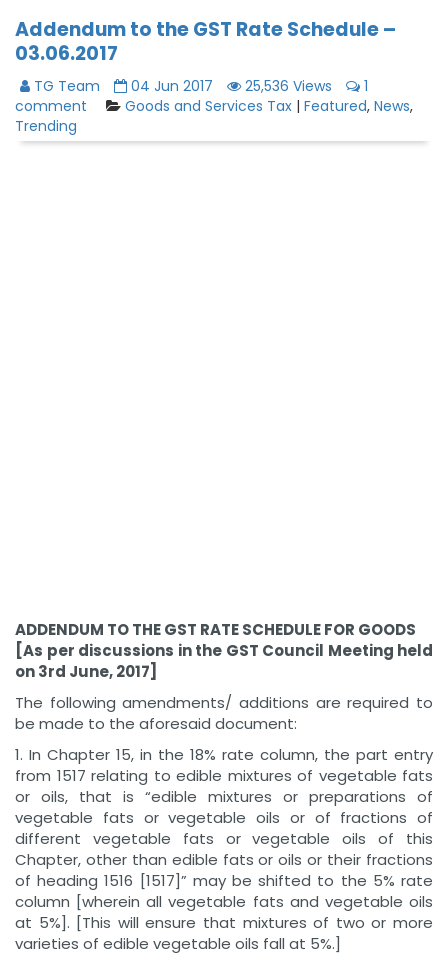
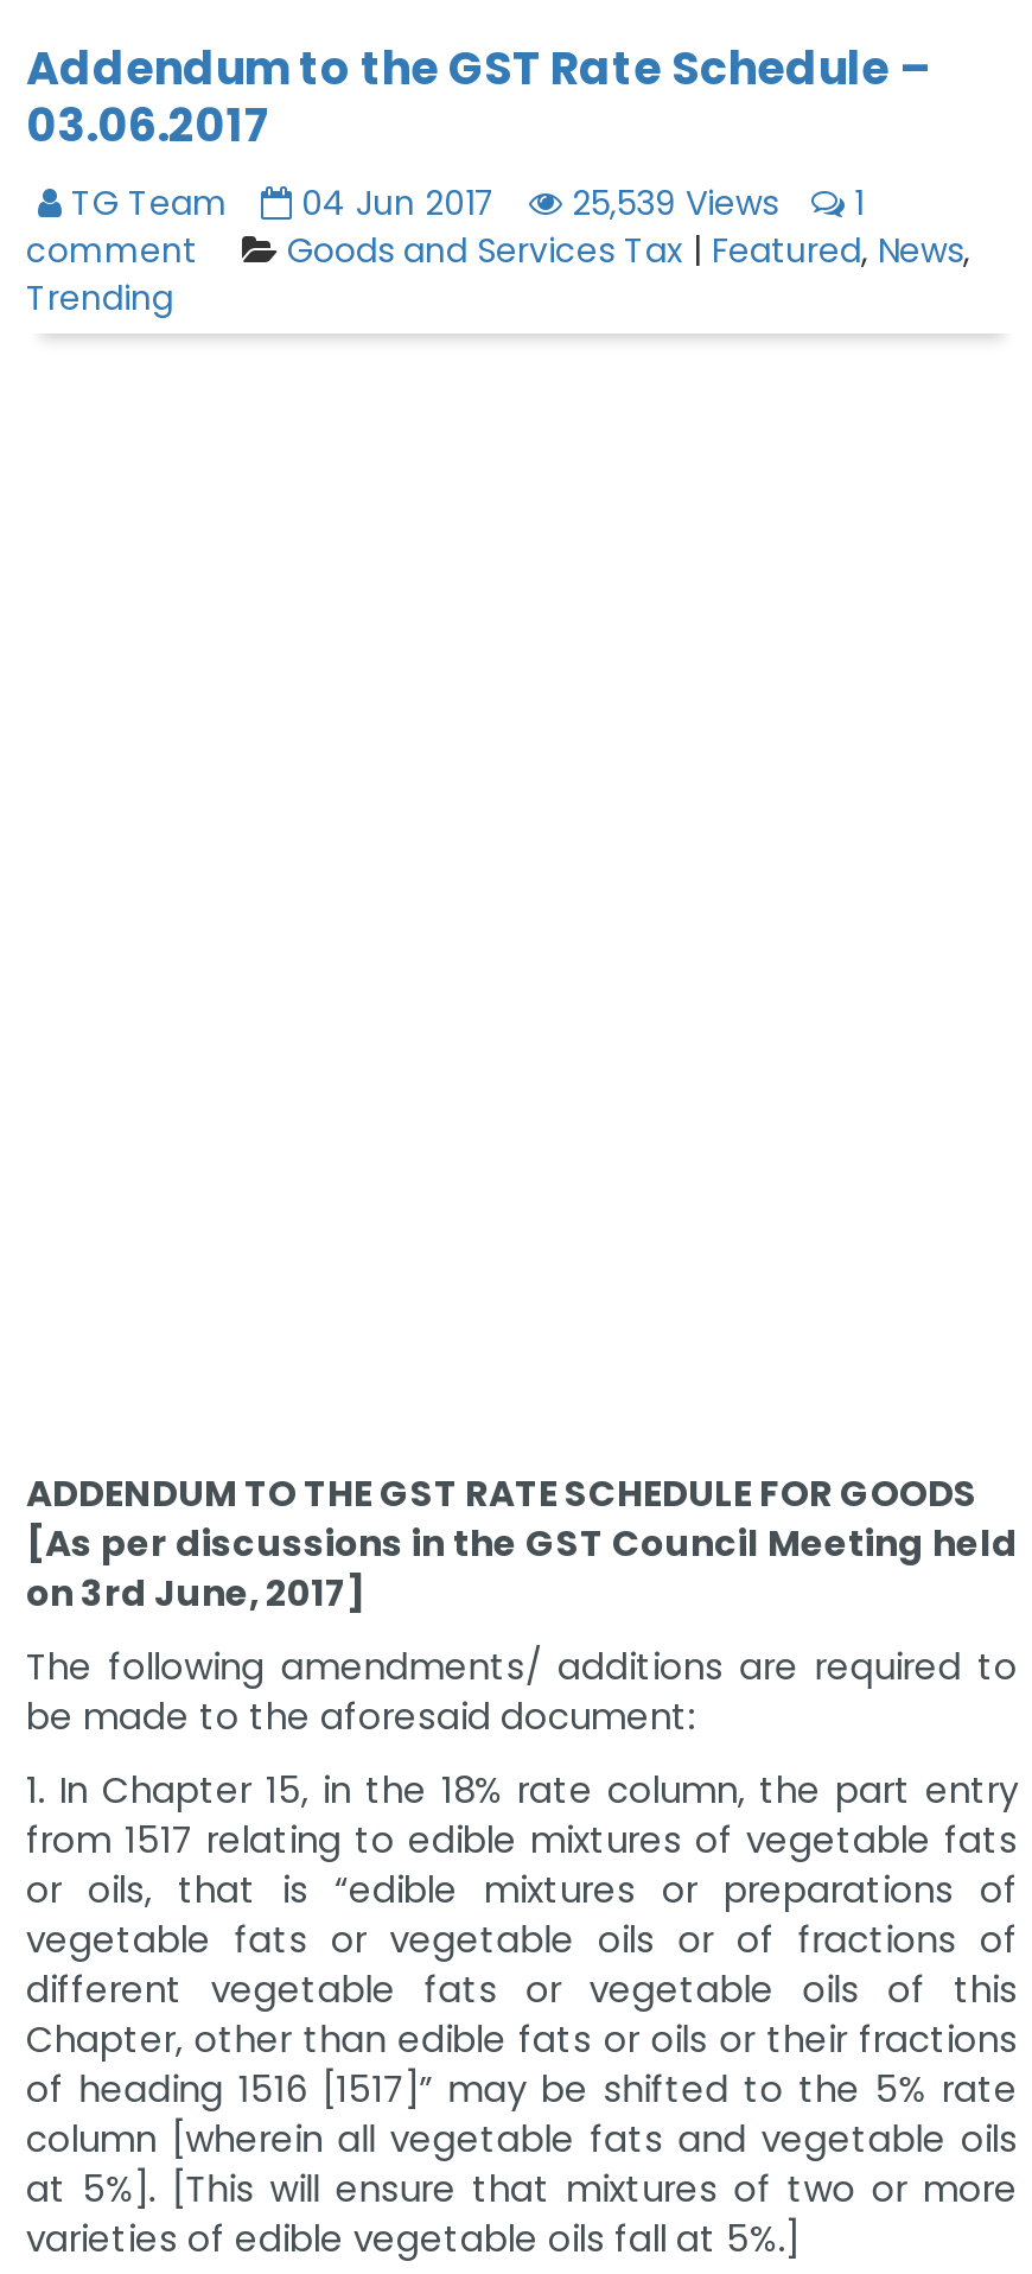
- TG Team 04 Jun 2017 25,536 Views 1
+ TG Team 04 Jun 2017 25,539 Views 1
